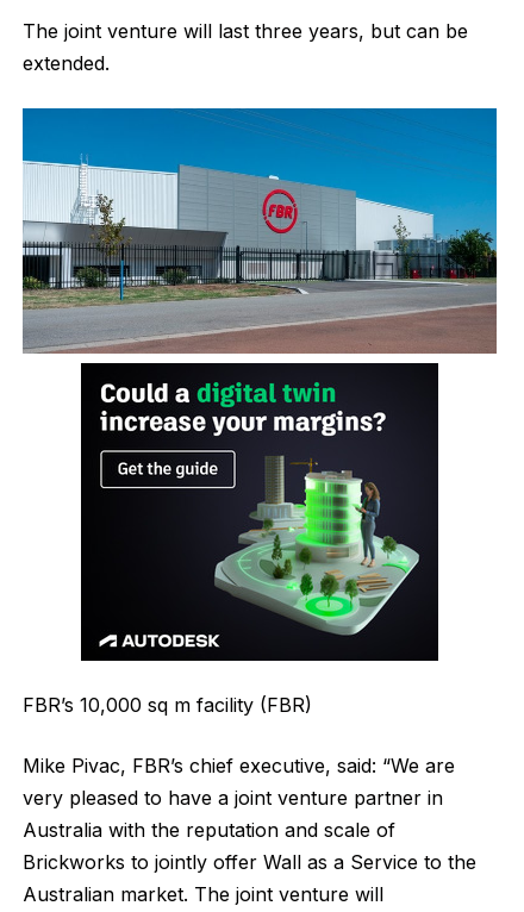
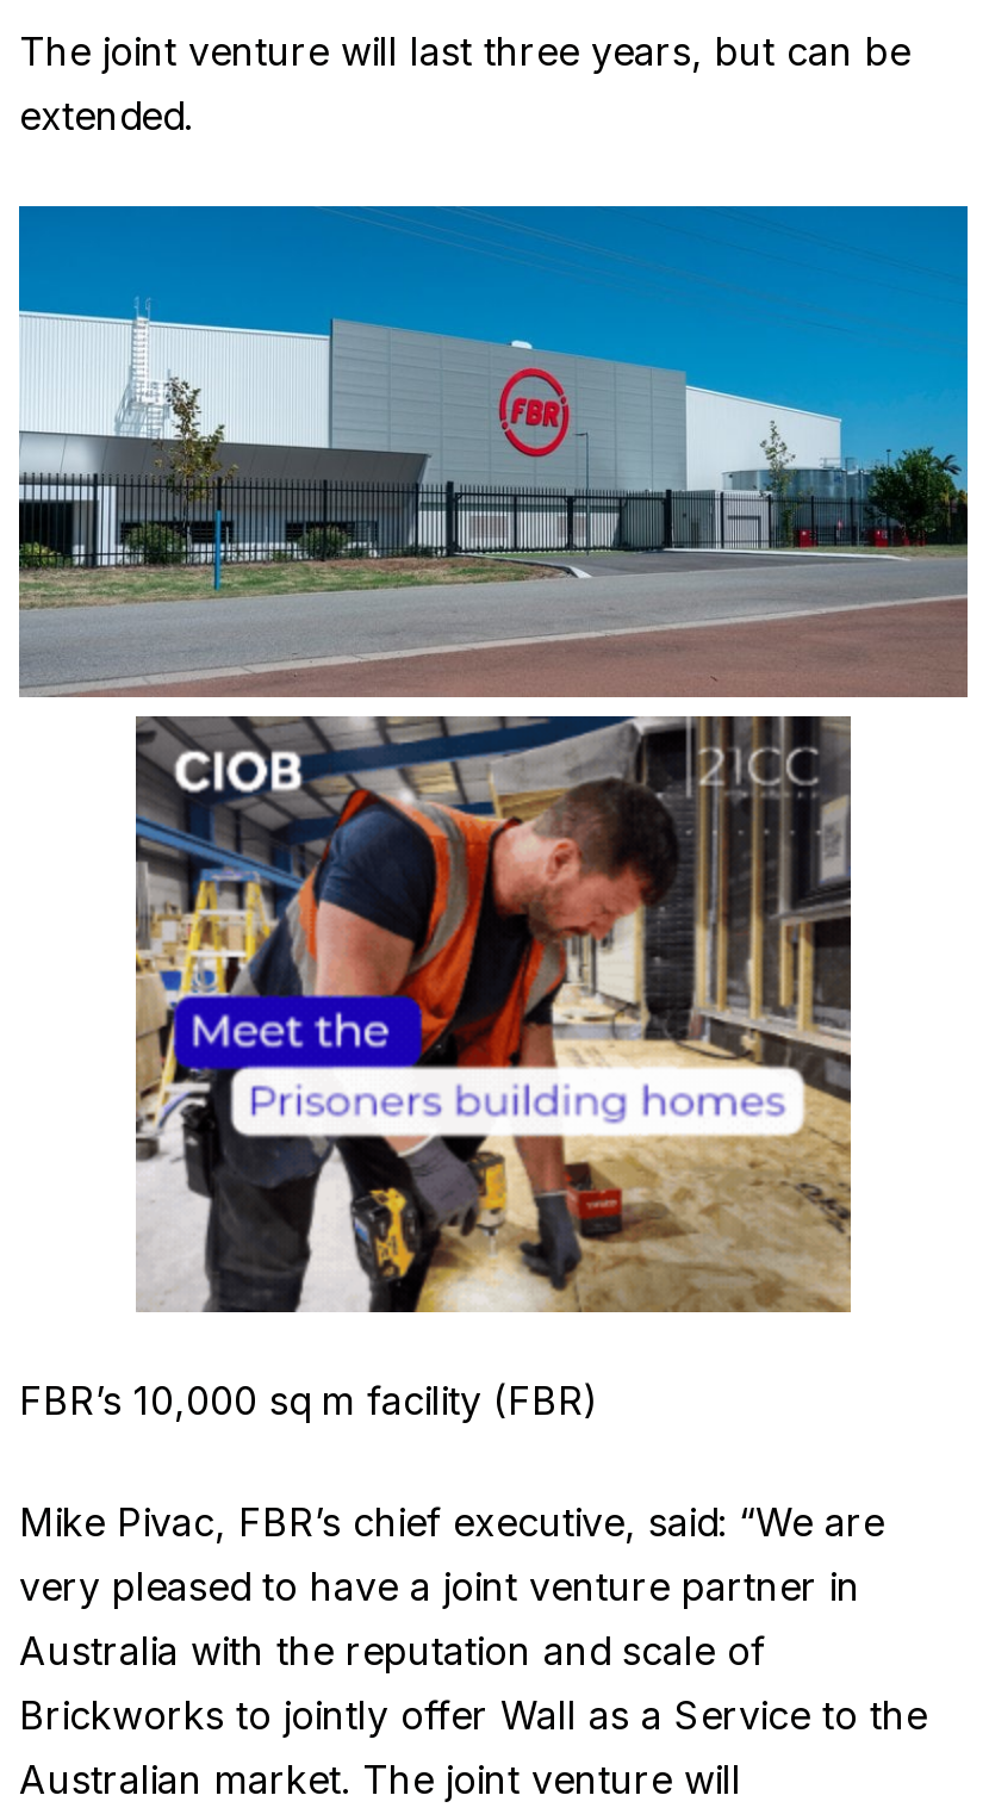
- [image]
+ [image]
